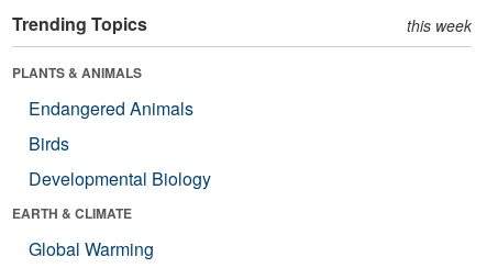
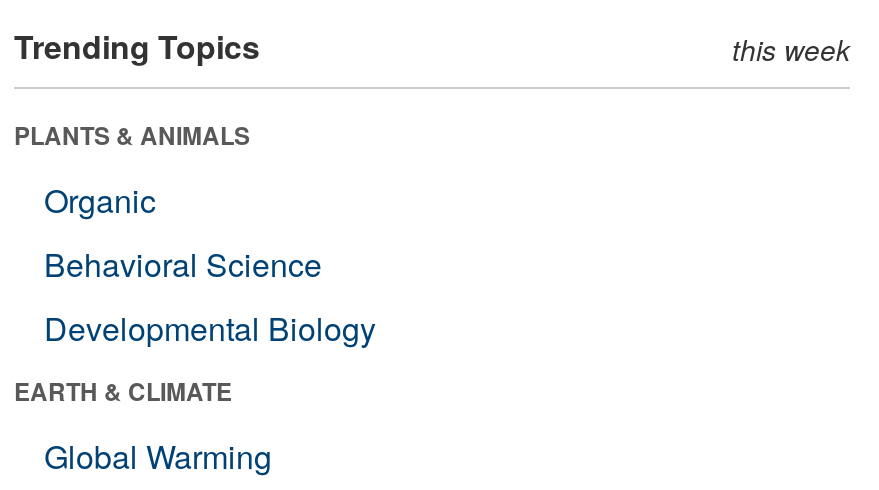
- Endangered Animals
- Birds
+ Organic
+ Behavioral Science
